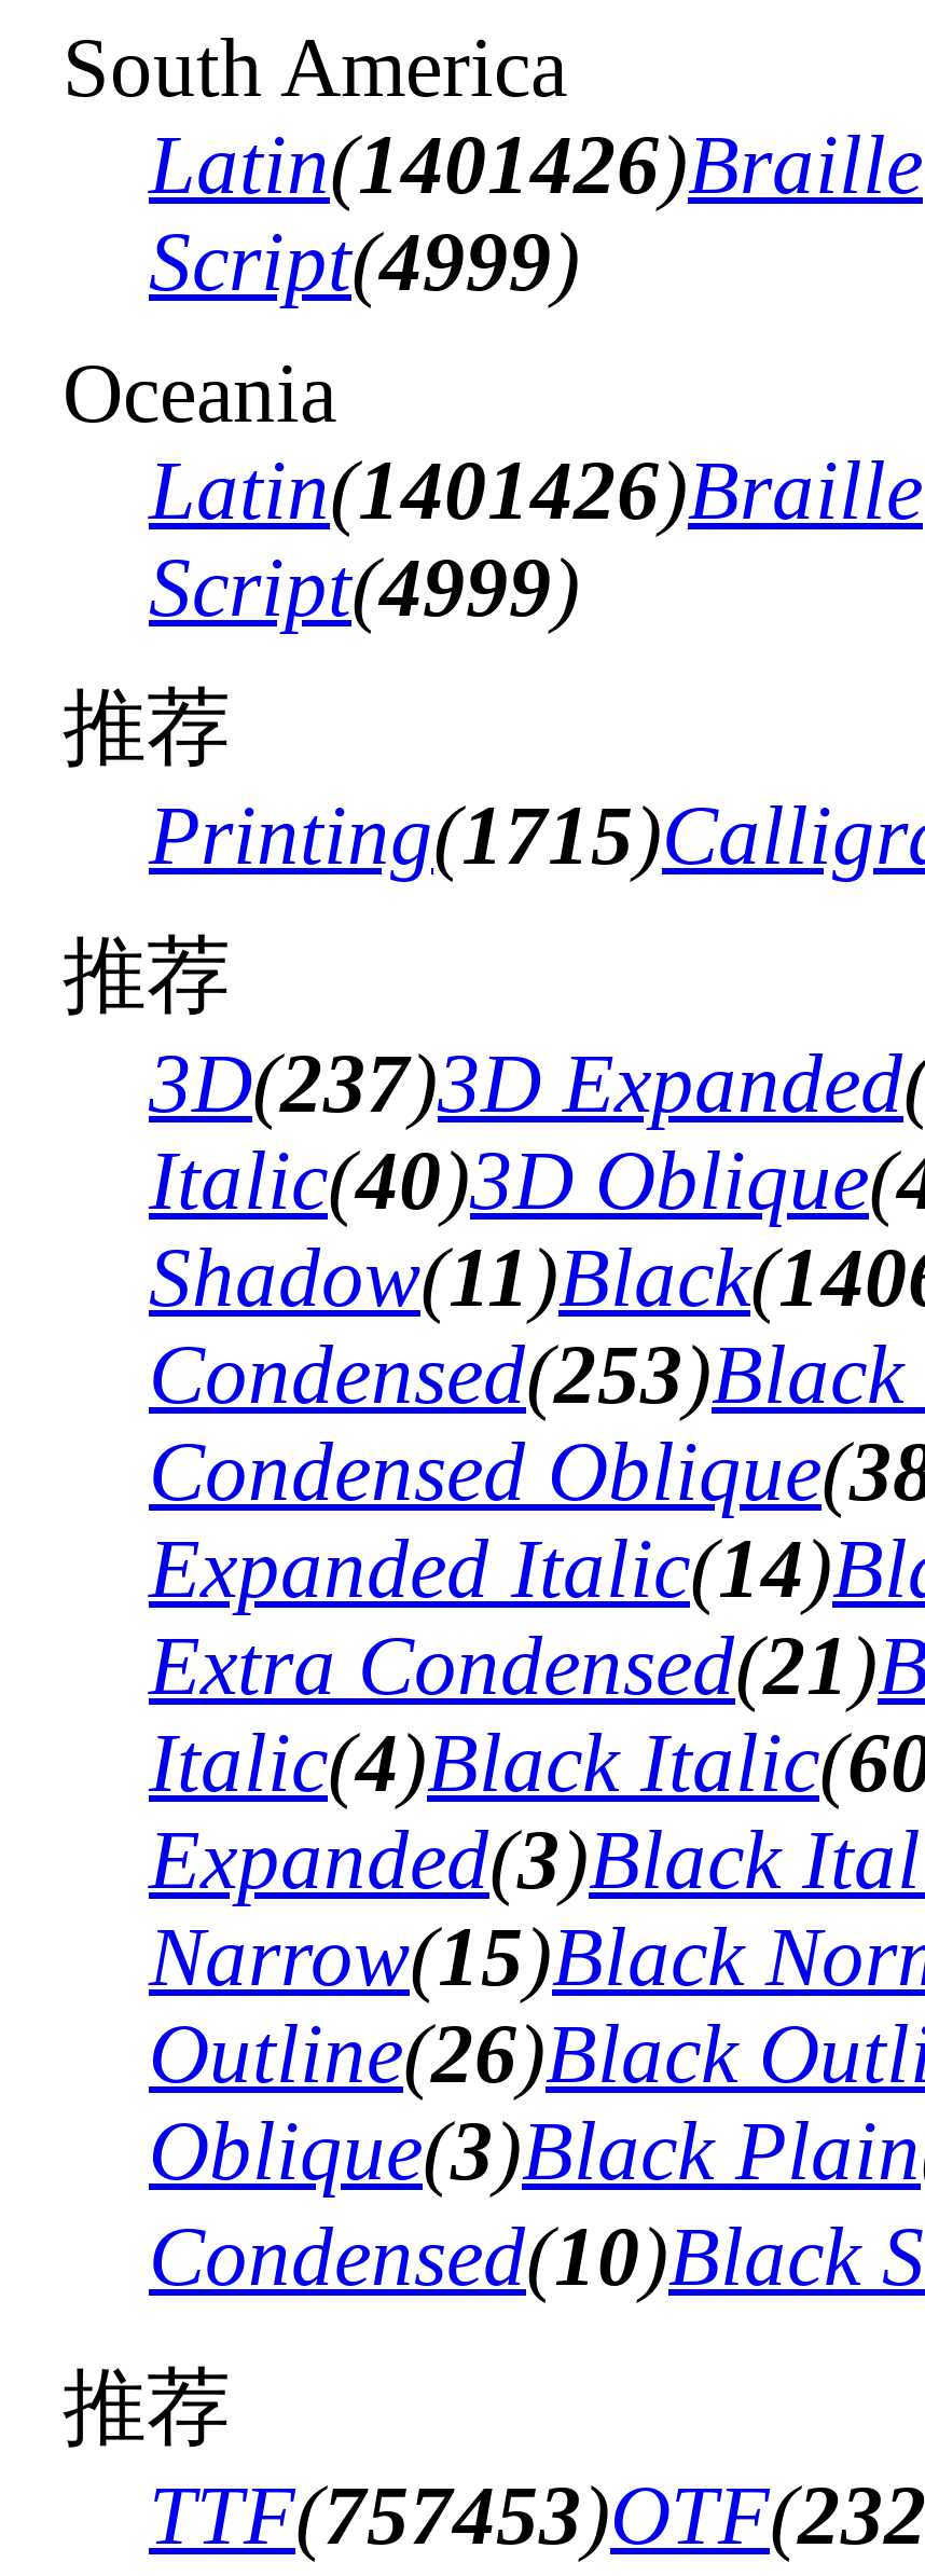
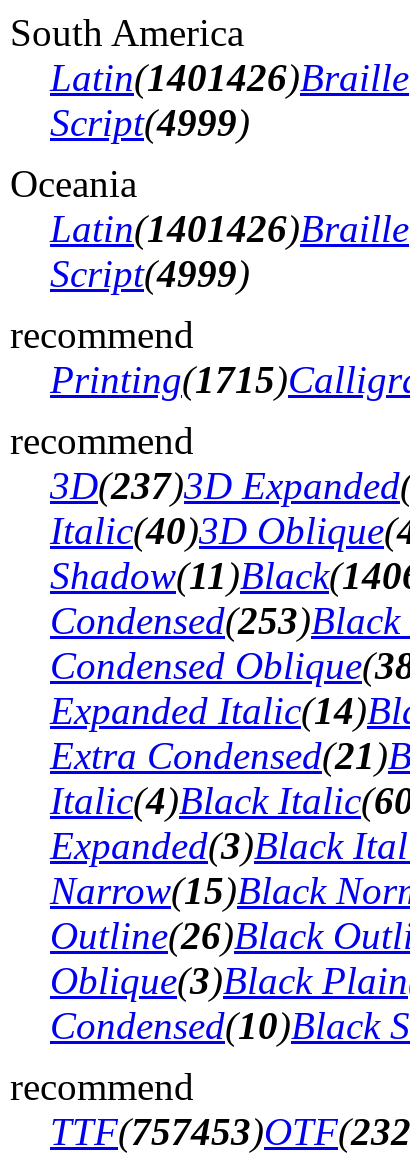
- 推荐
+ recommend

- 推荐
+ recommend

- 推荐
+ recommend
